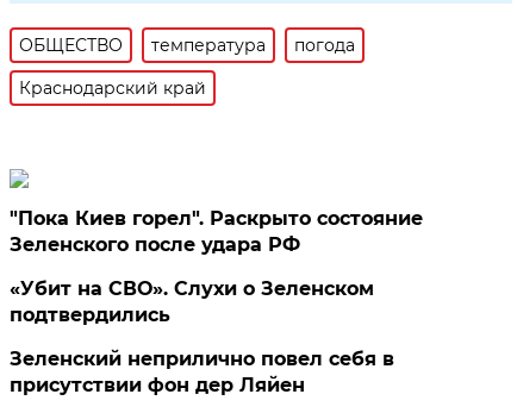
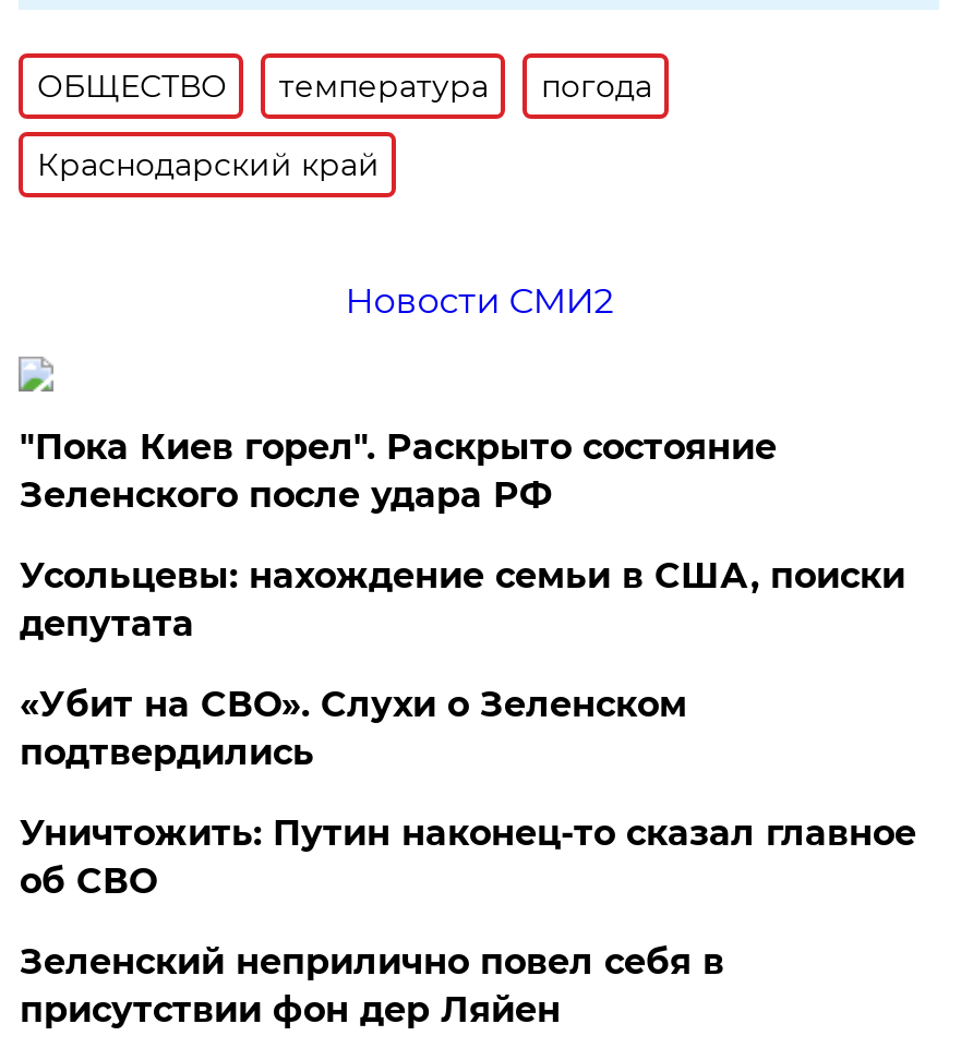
+ Новости СМИ2

+ Усольцевы: нахождение семьи в США, поиски
+ депутата

+ Уничтожить: Путин наконец-то сказал главное
+ об СВО
